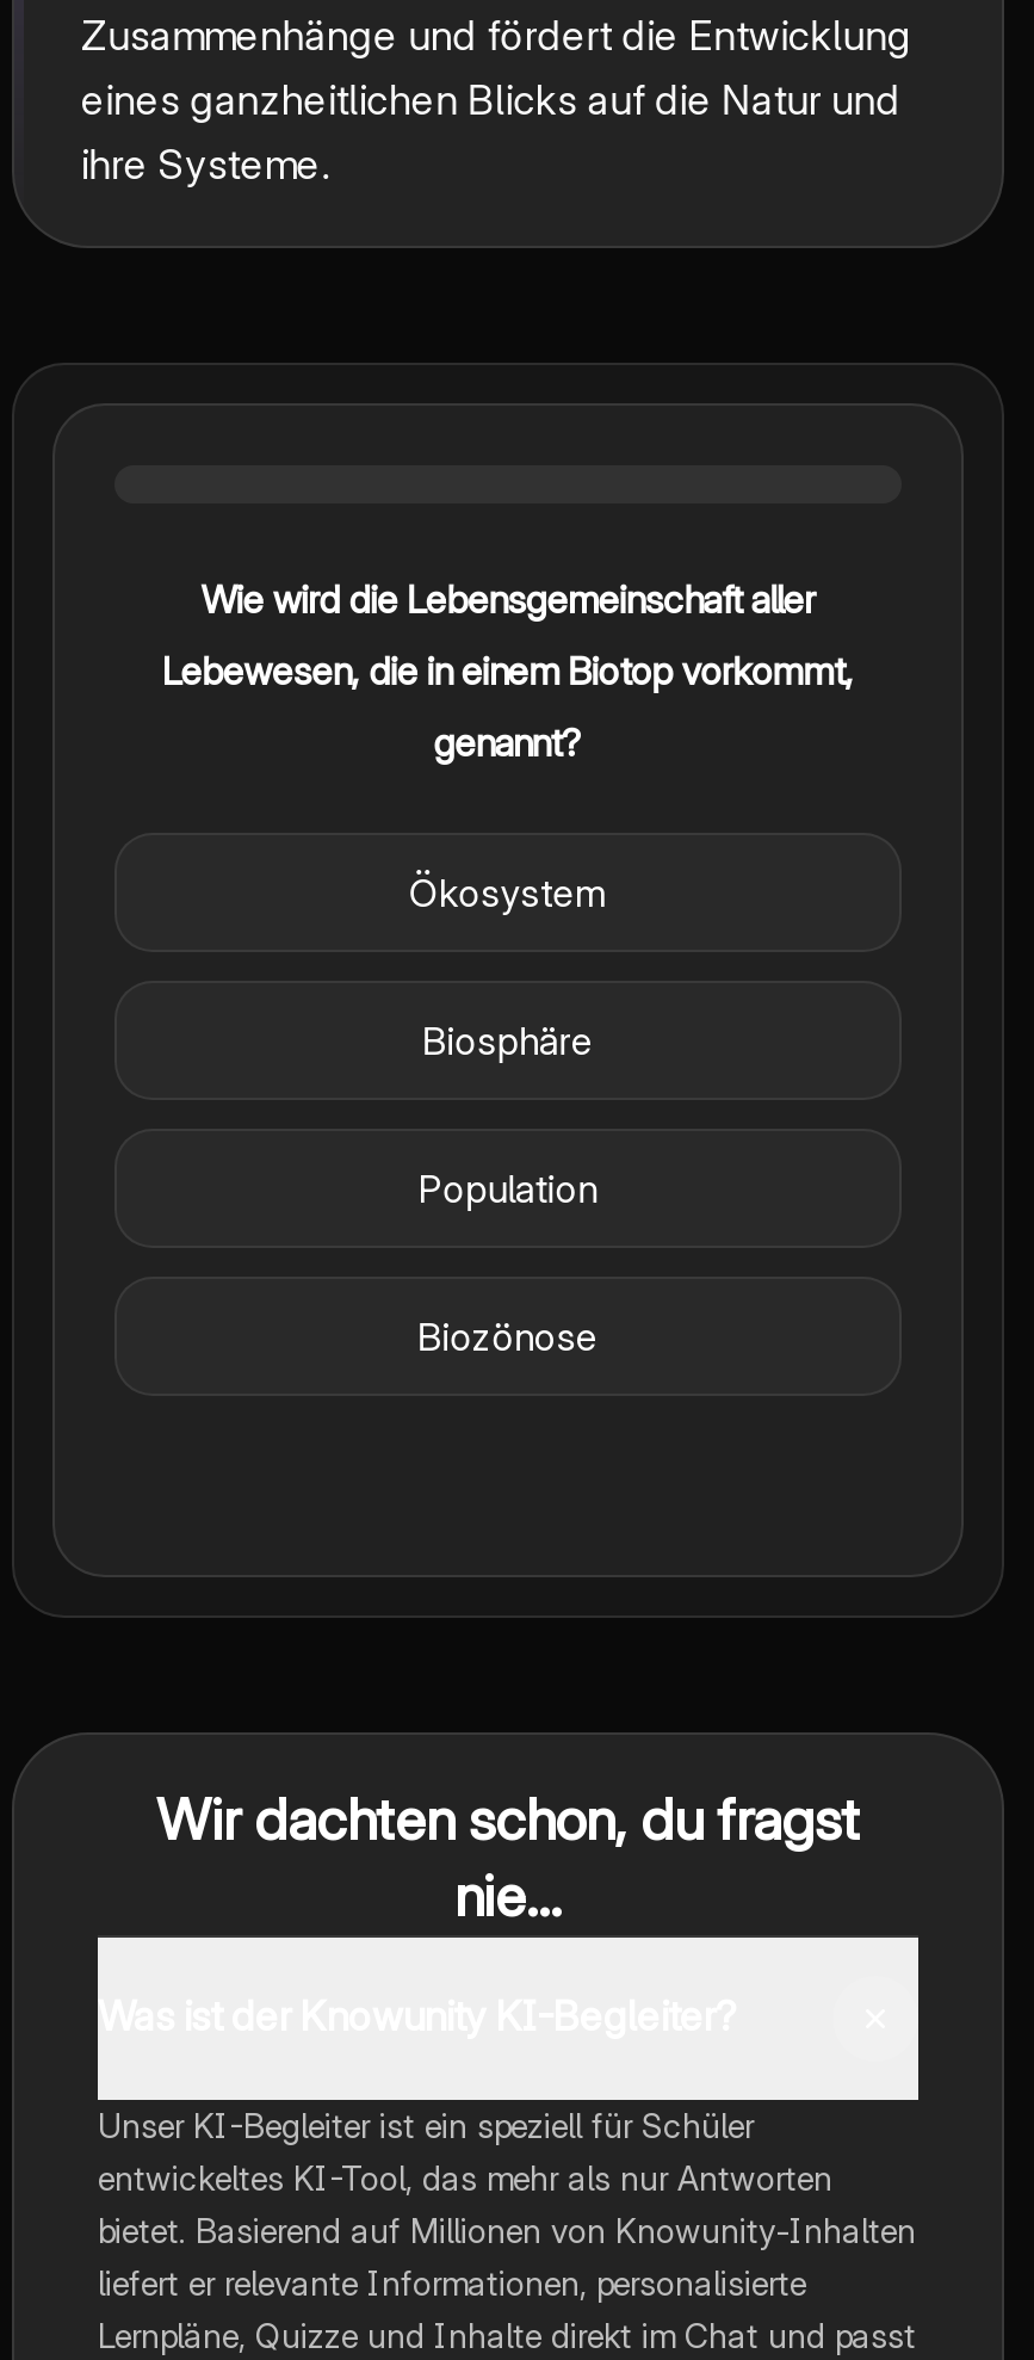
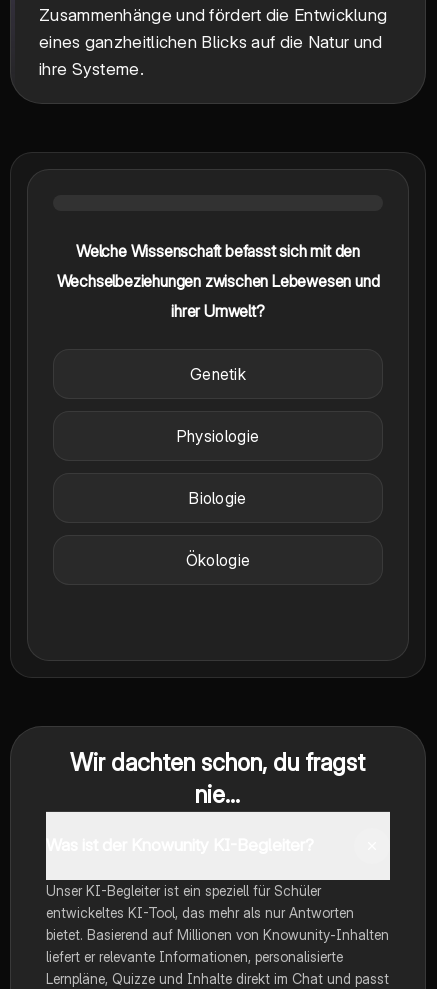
- Wie wird die Lebensgemeinschaft aller
+ Welche Wissenschaft befasst sich mit den

- Lebewesen, die in einem Biotop vorkommt,
+ Wechselbeziehungen zwischen Lebewesen und

- genannt?
+ ihrer Umwelt?

- Ökosystem
+ Genetik

- Biosphäre
+ Physiologie

- Population
+ Biologie

- Biozönose
+ Ökologie
